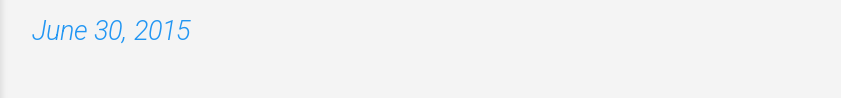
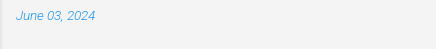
- June 30, 2015
+ June 03, 2024
